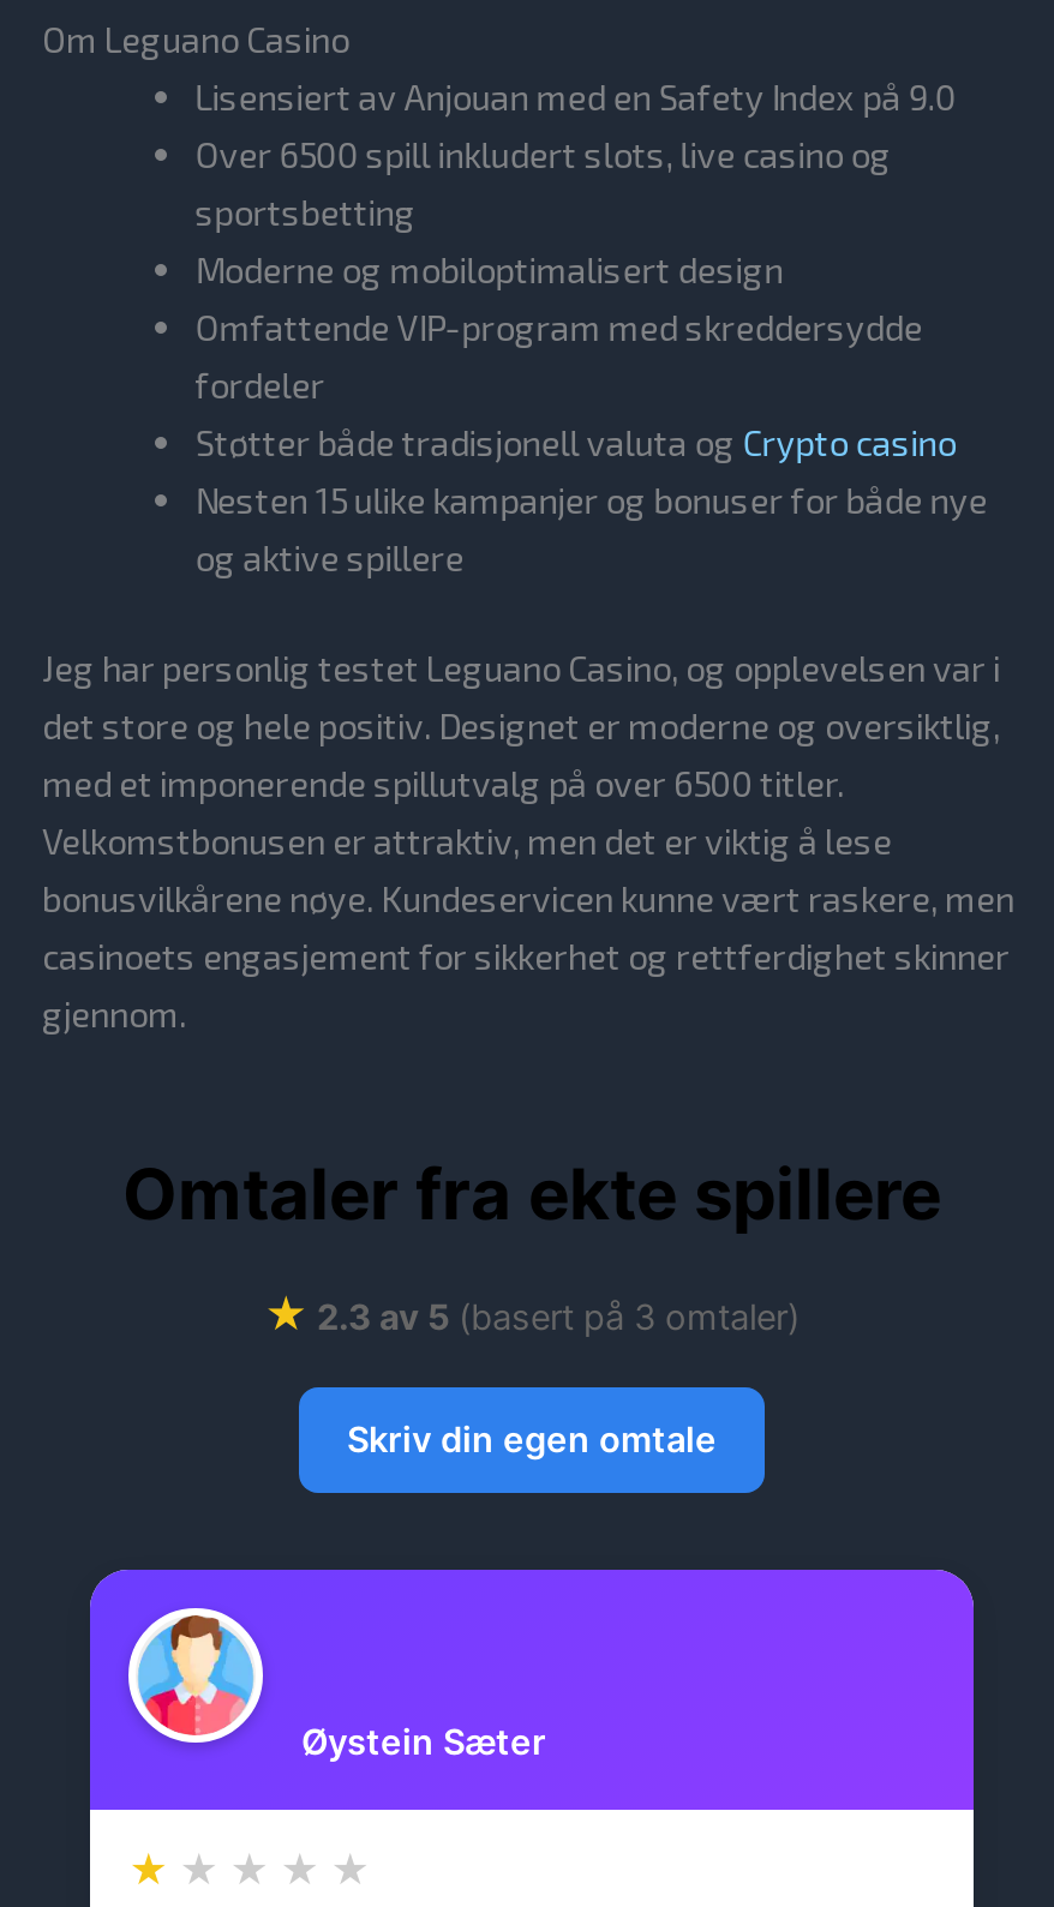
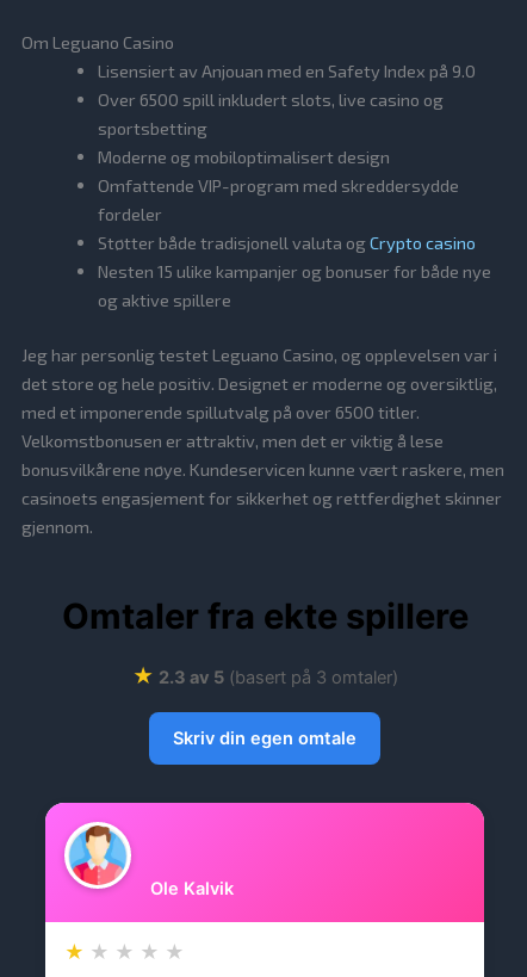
- [image]
- Øystein Sæter
+ [image]
+ Ole Kalvik
